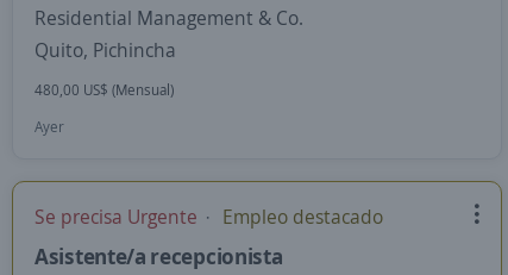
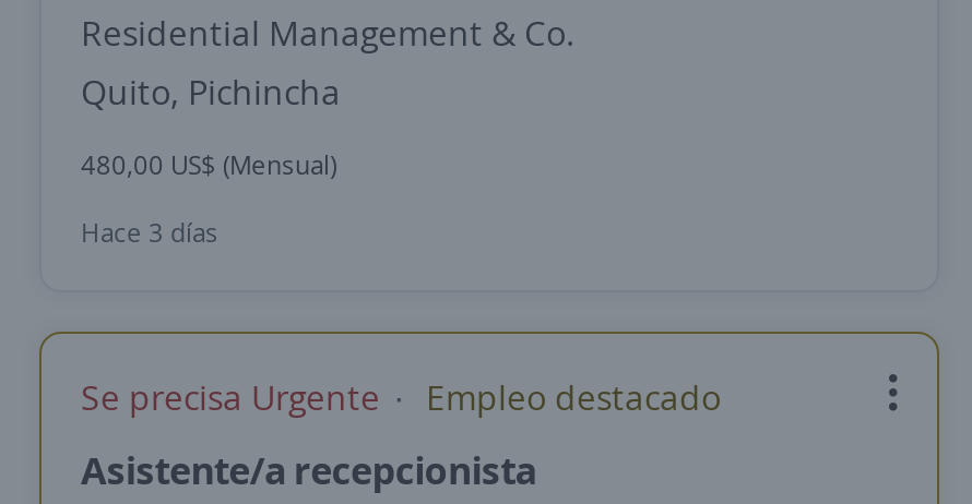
- Ayer
+ Hace 3 días
